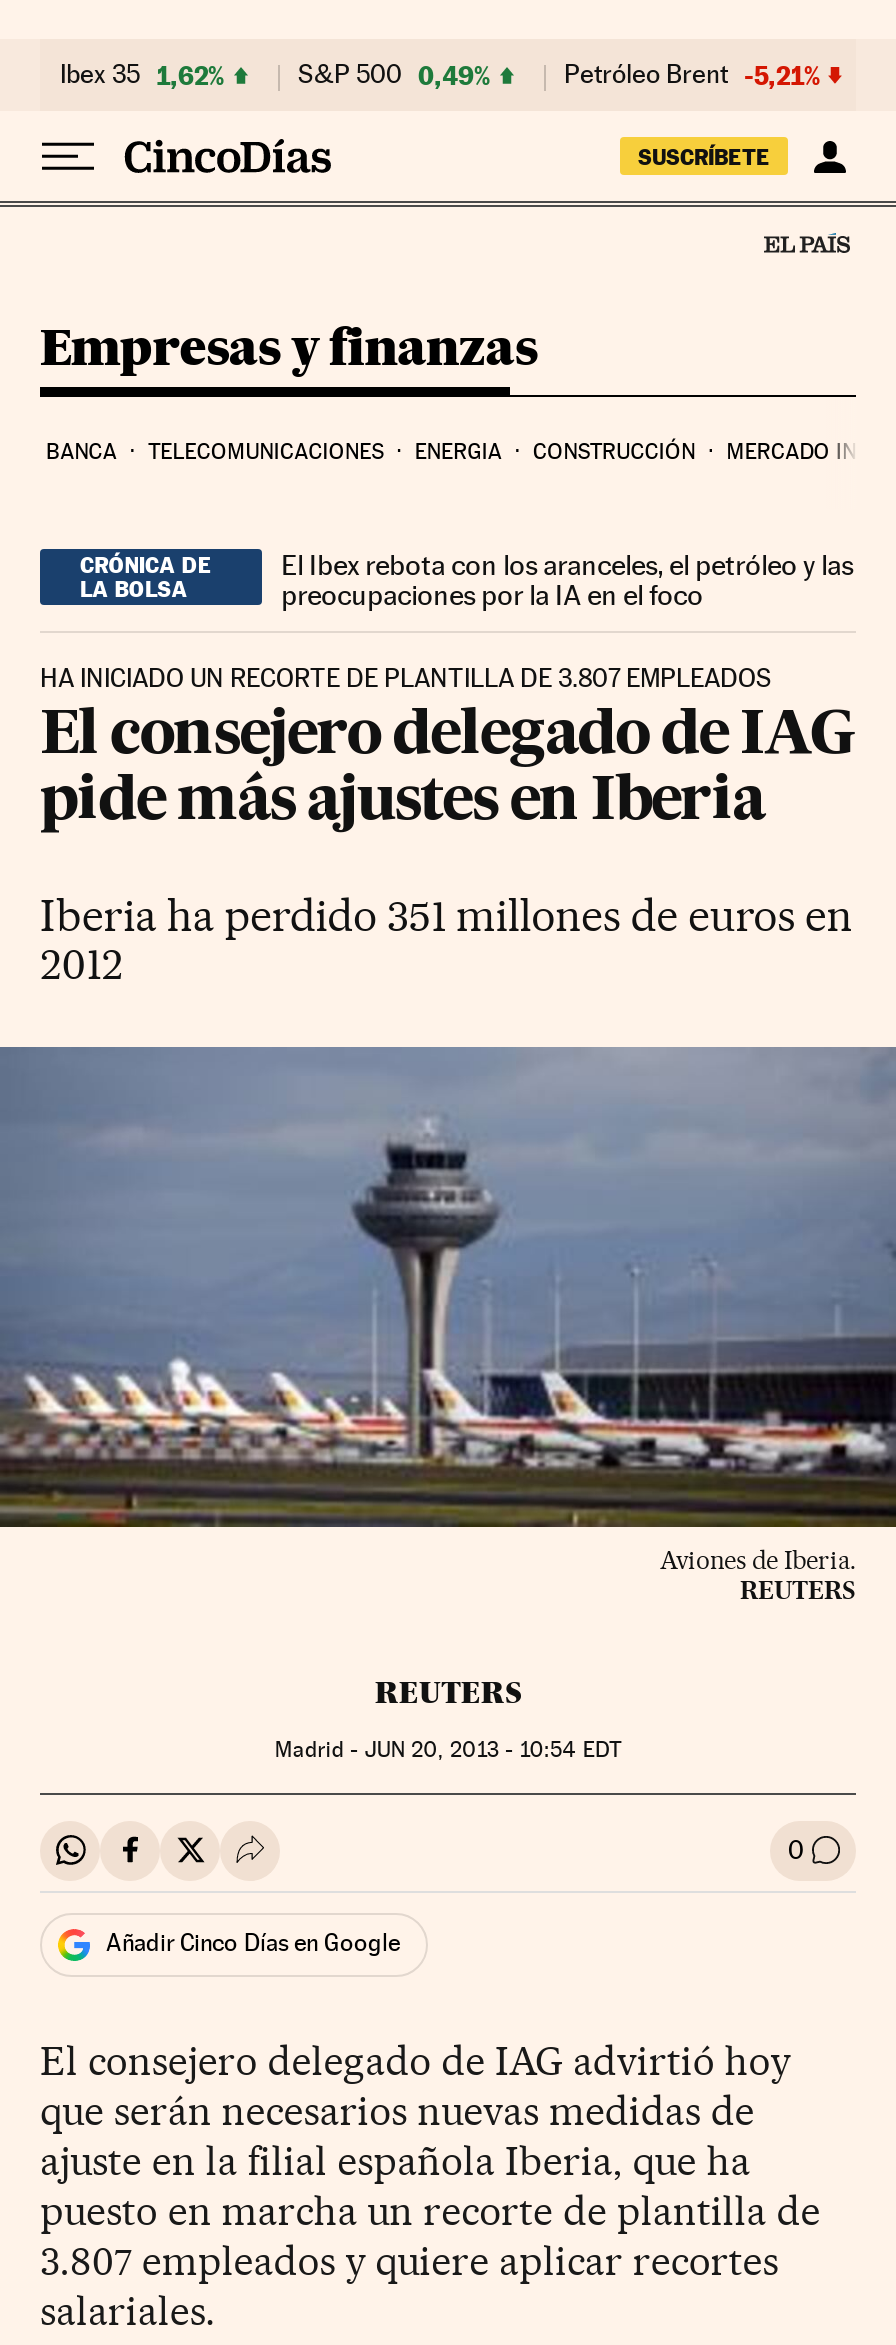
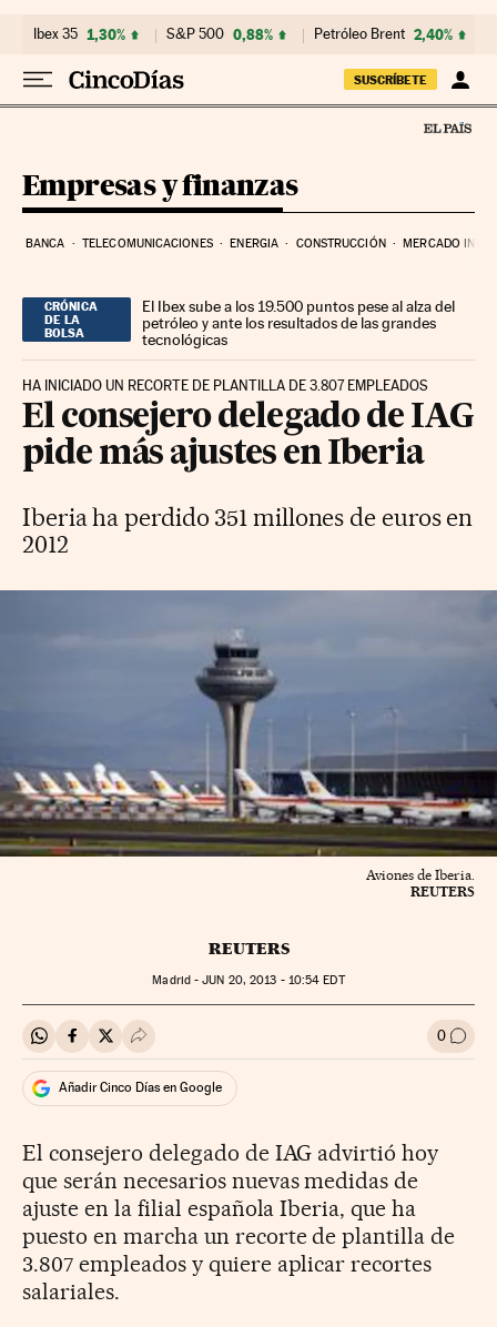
- Ibex 35 1,62%
+ Ibex 35 1,30%

- S&P 500 0,49%
+ S&P 500 0,88%

- Petróleo Brent -5,21%
+ Petróleo Brent 2,40%

- El Ibex rebota con los aranceles, el petróleo y las
- preocupaciones por la IA en el foco
+ El Ibex sube a los 19.500 puntos pese al alza del
+ petróleo y ante los resultados de las grandes
+ tecnológicas
